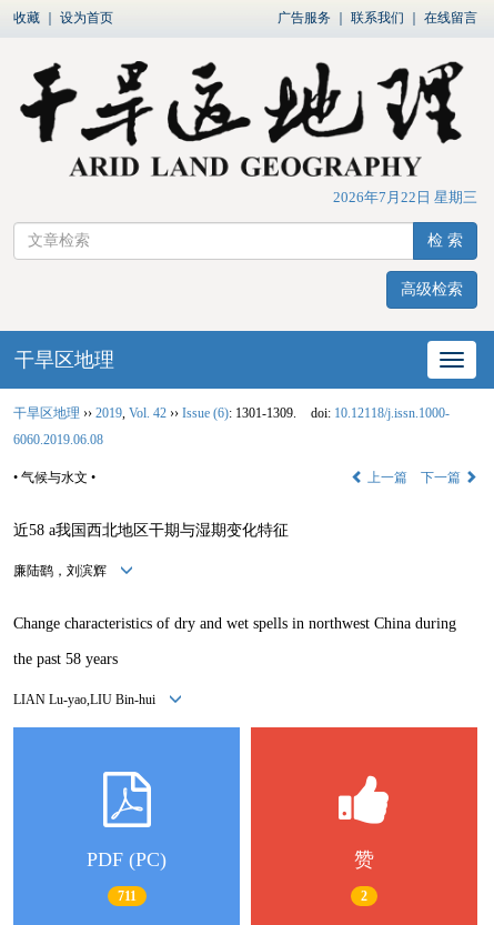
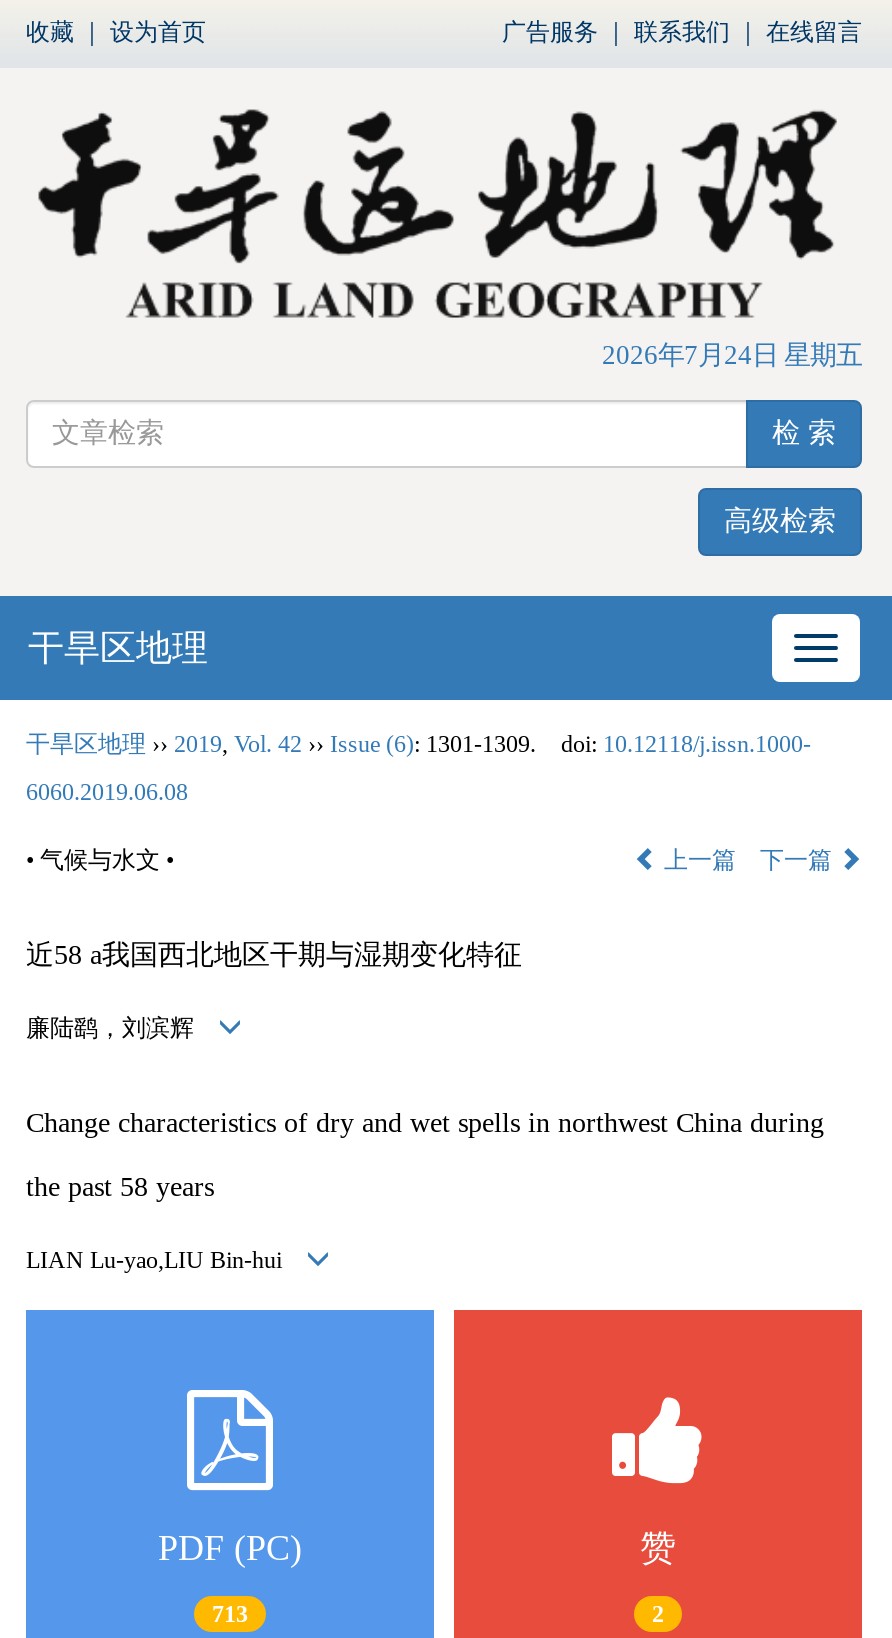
- 2026年7月22日 星期三
+ 2026年7月24日 星期五

- 711
+ 713
